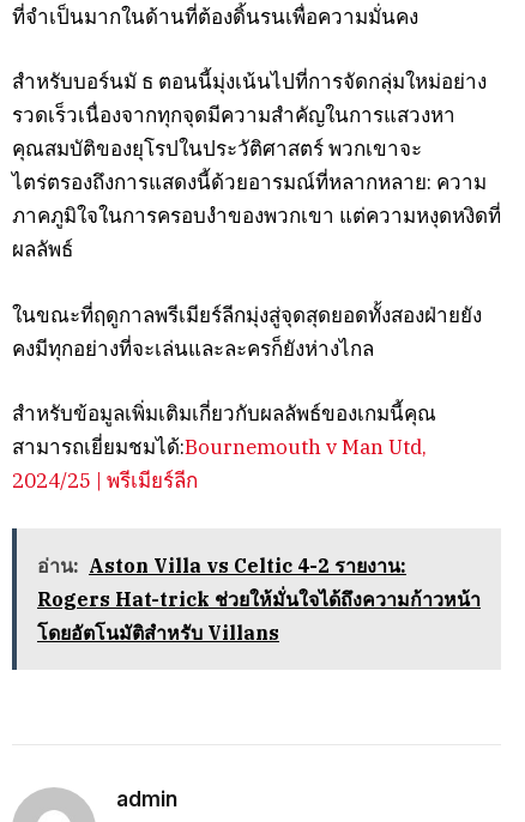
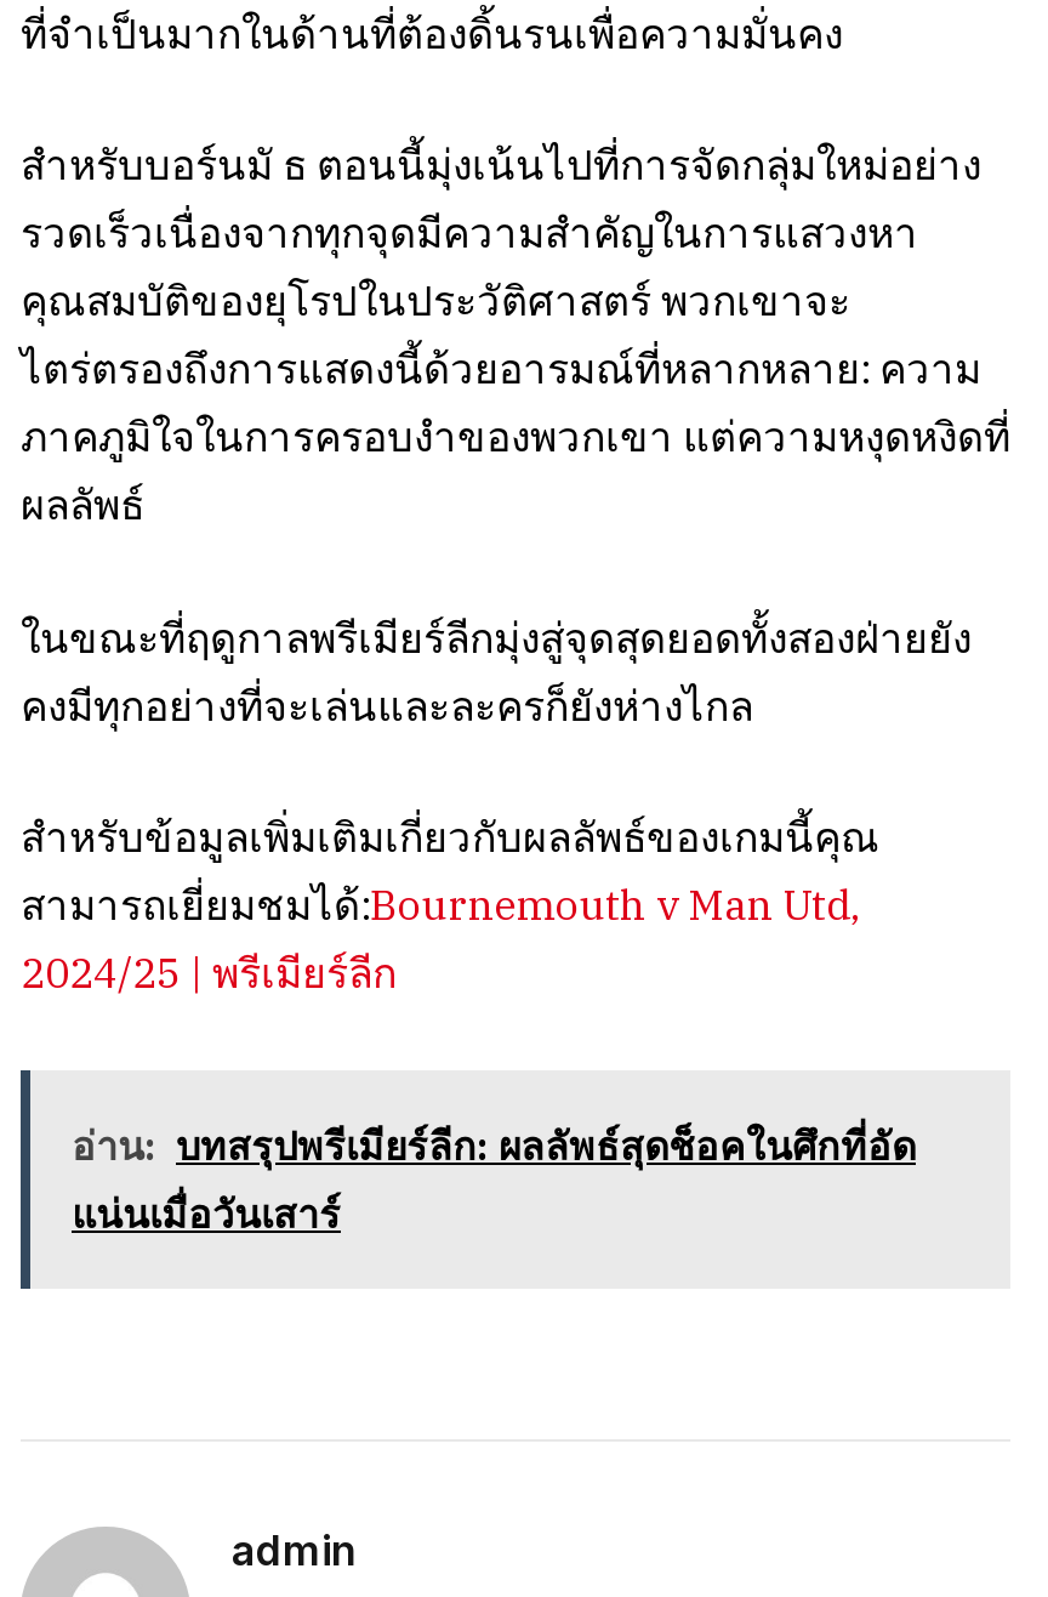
- อ่าน: Aston Villa vs Celtic 4-2 รายงาน:
- Rogers Hat-trick ช่วยให้มั่นใจได้ถึงความก้าวหน้า
- โดยอัตโนมัติสำหรับ Villans
+ อ่าน: บทสรุปพรีเมียร์ลีก: ผลลัพธ์สุดช็อคในศึกที่อัด
+ แน่นเมื่อวันเสาร์
